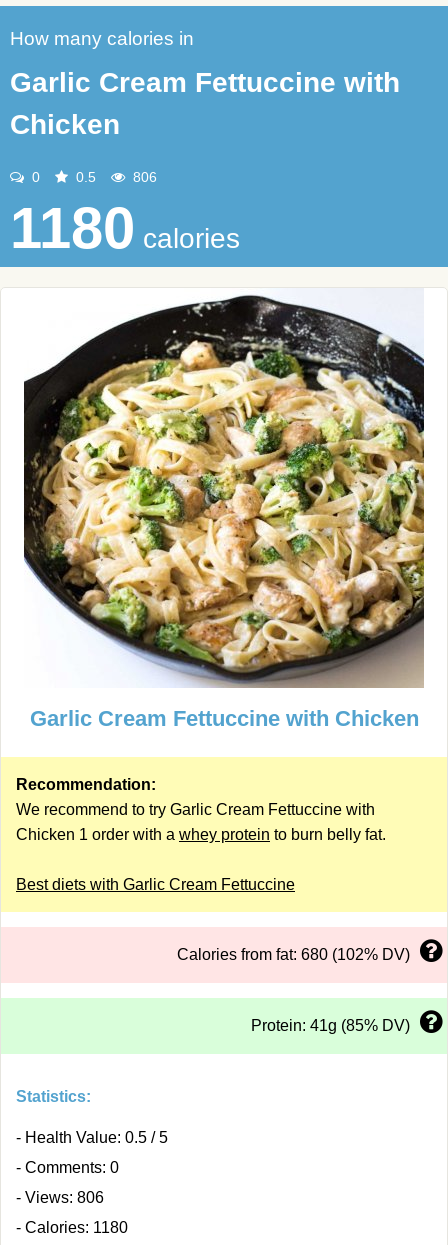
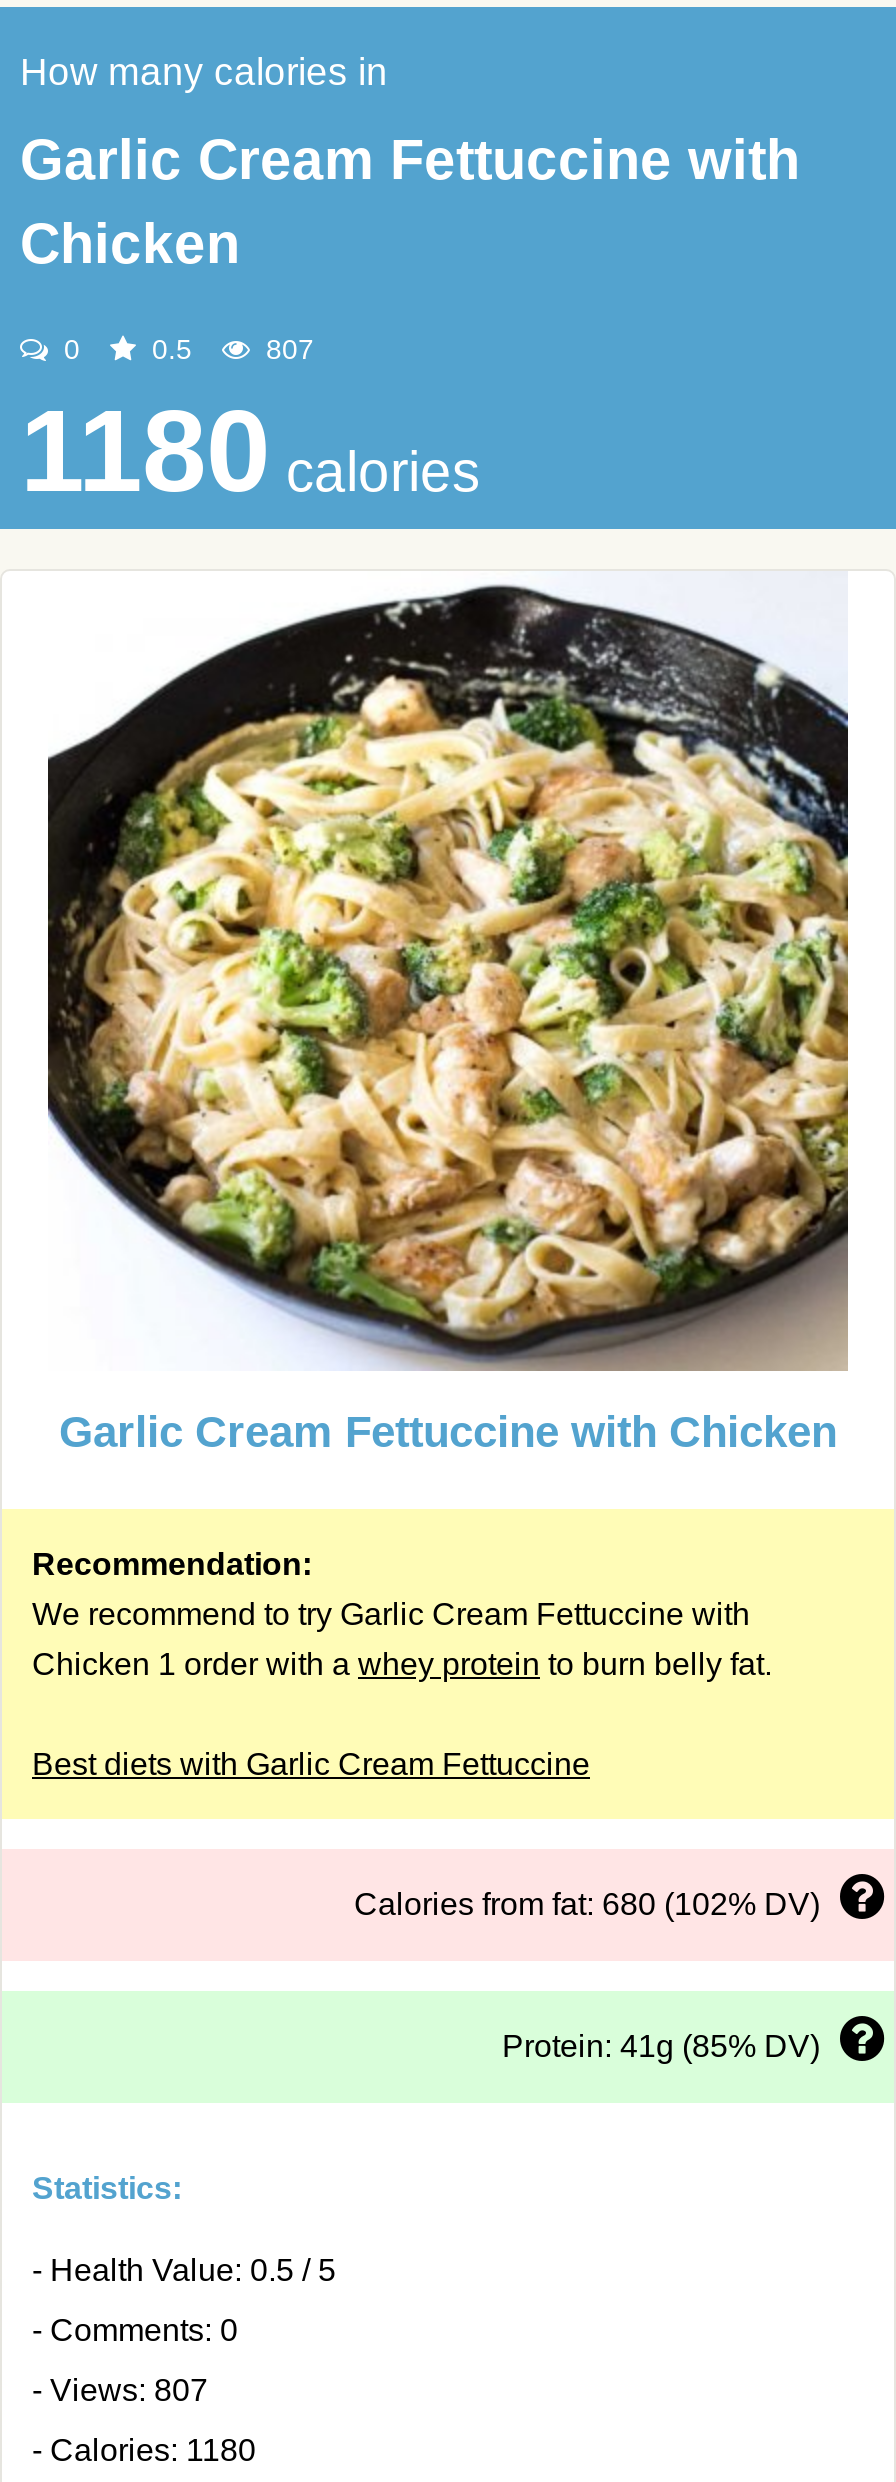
- 806
+ 807

- - Views: 806
+ - Views: 807
